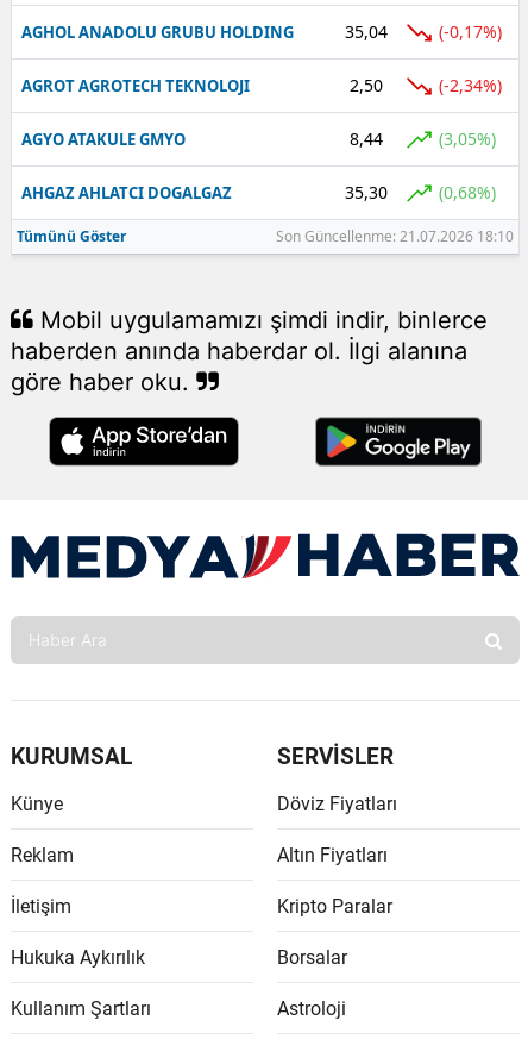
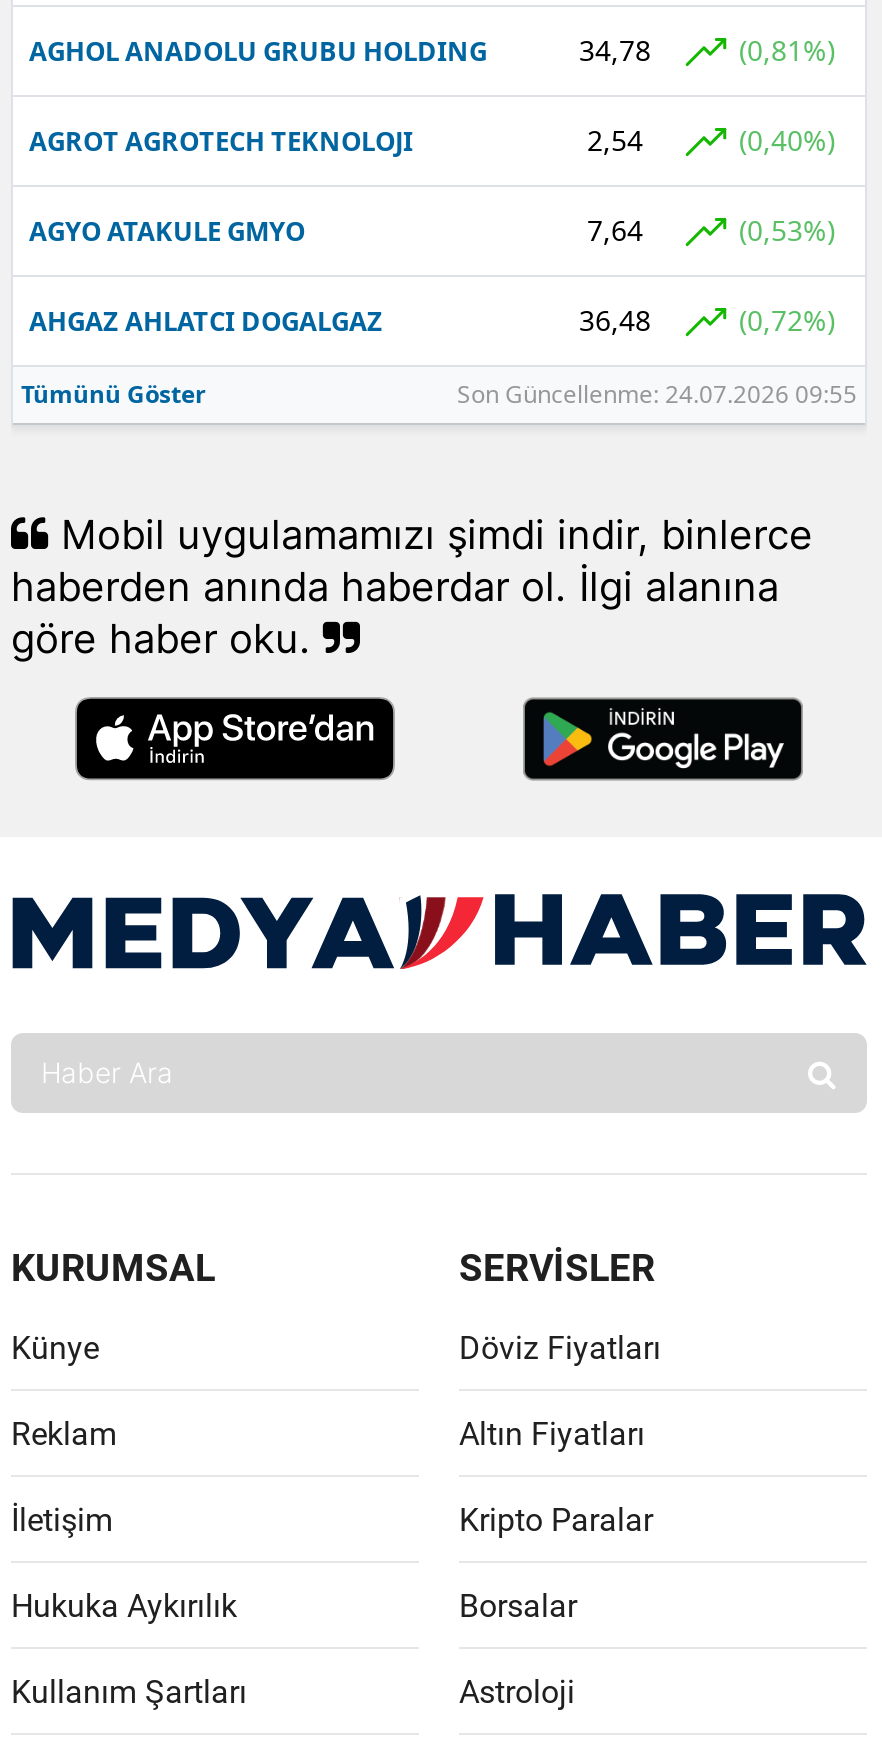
- 35,04
+ 34,78

- (-0,17%)
+ (0,81%)

- 2,50
+ 2,54

- (-2,34%)
+ (0,40%)

- 8,44
+ 7,64

- (3,05%)
+ (0,53%)

- 35,30
+ 36,48

- (0,68%)
+ (0,72%)

- Son Güncellenme: 21.07.2026 18:10
+ Son Güncellenme: 24.07.2026 09:55
